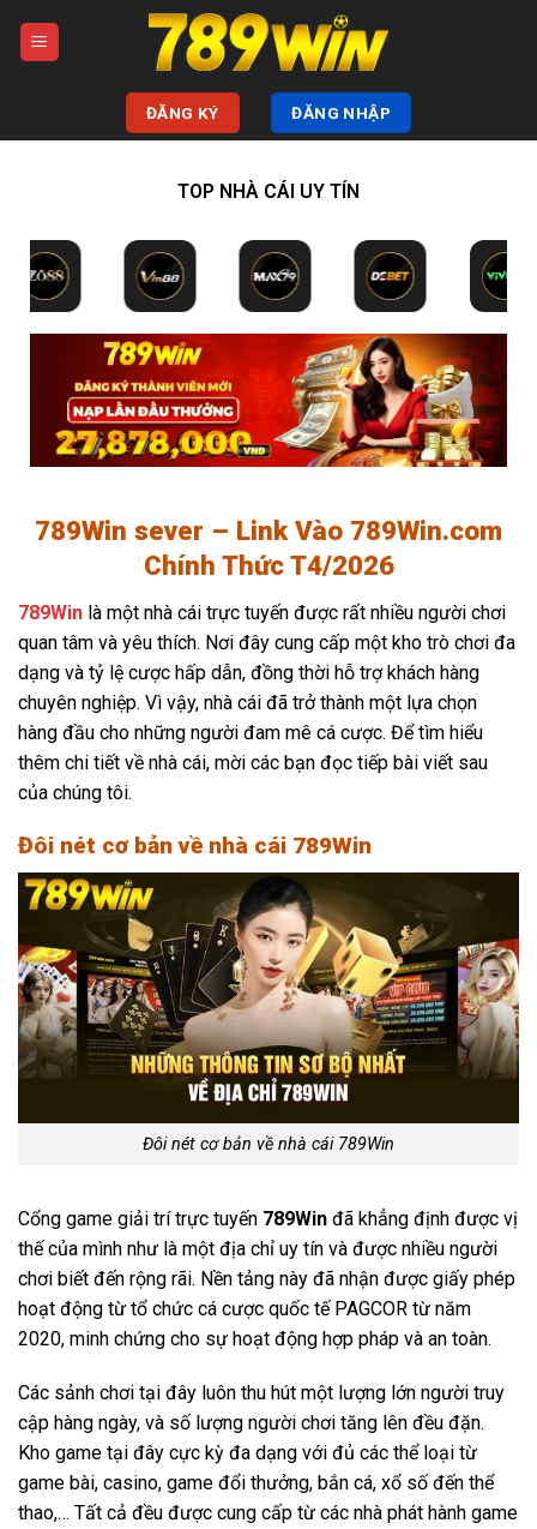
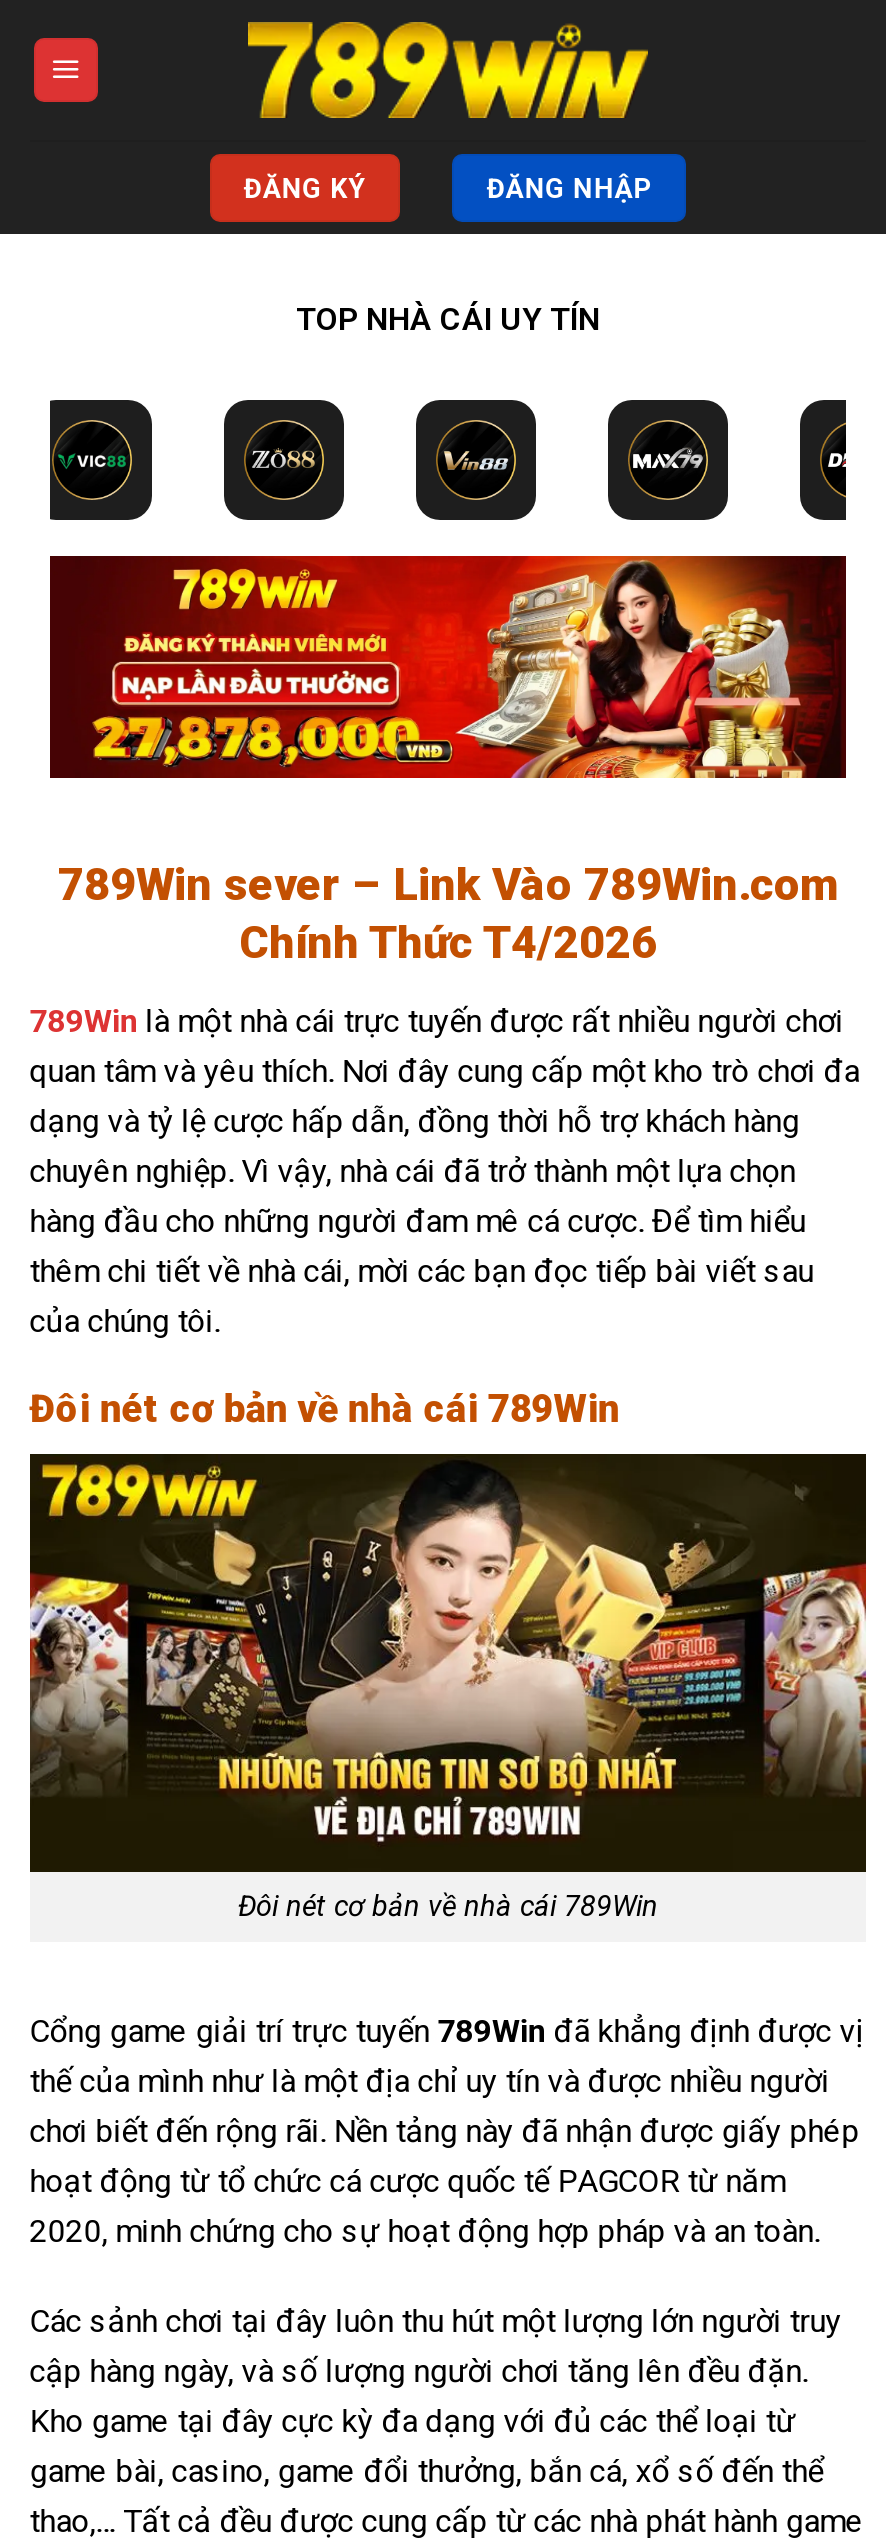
- [image]
+ [image]

- [image]
+ [image]

- [image]
+ [image]

- [image]
+ [image]

- [image]
+ [image]
